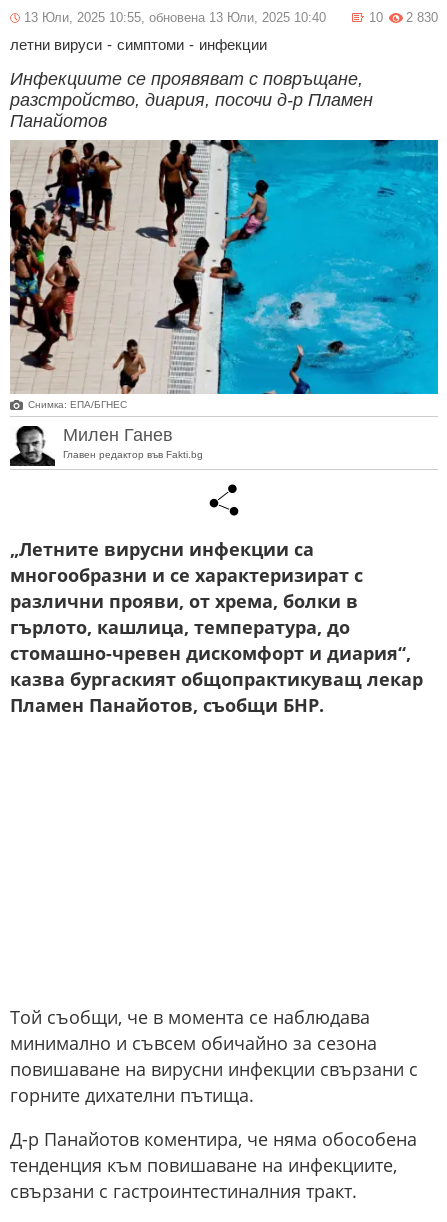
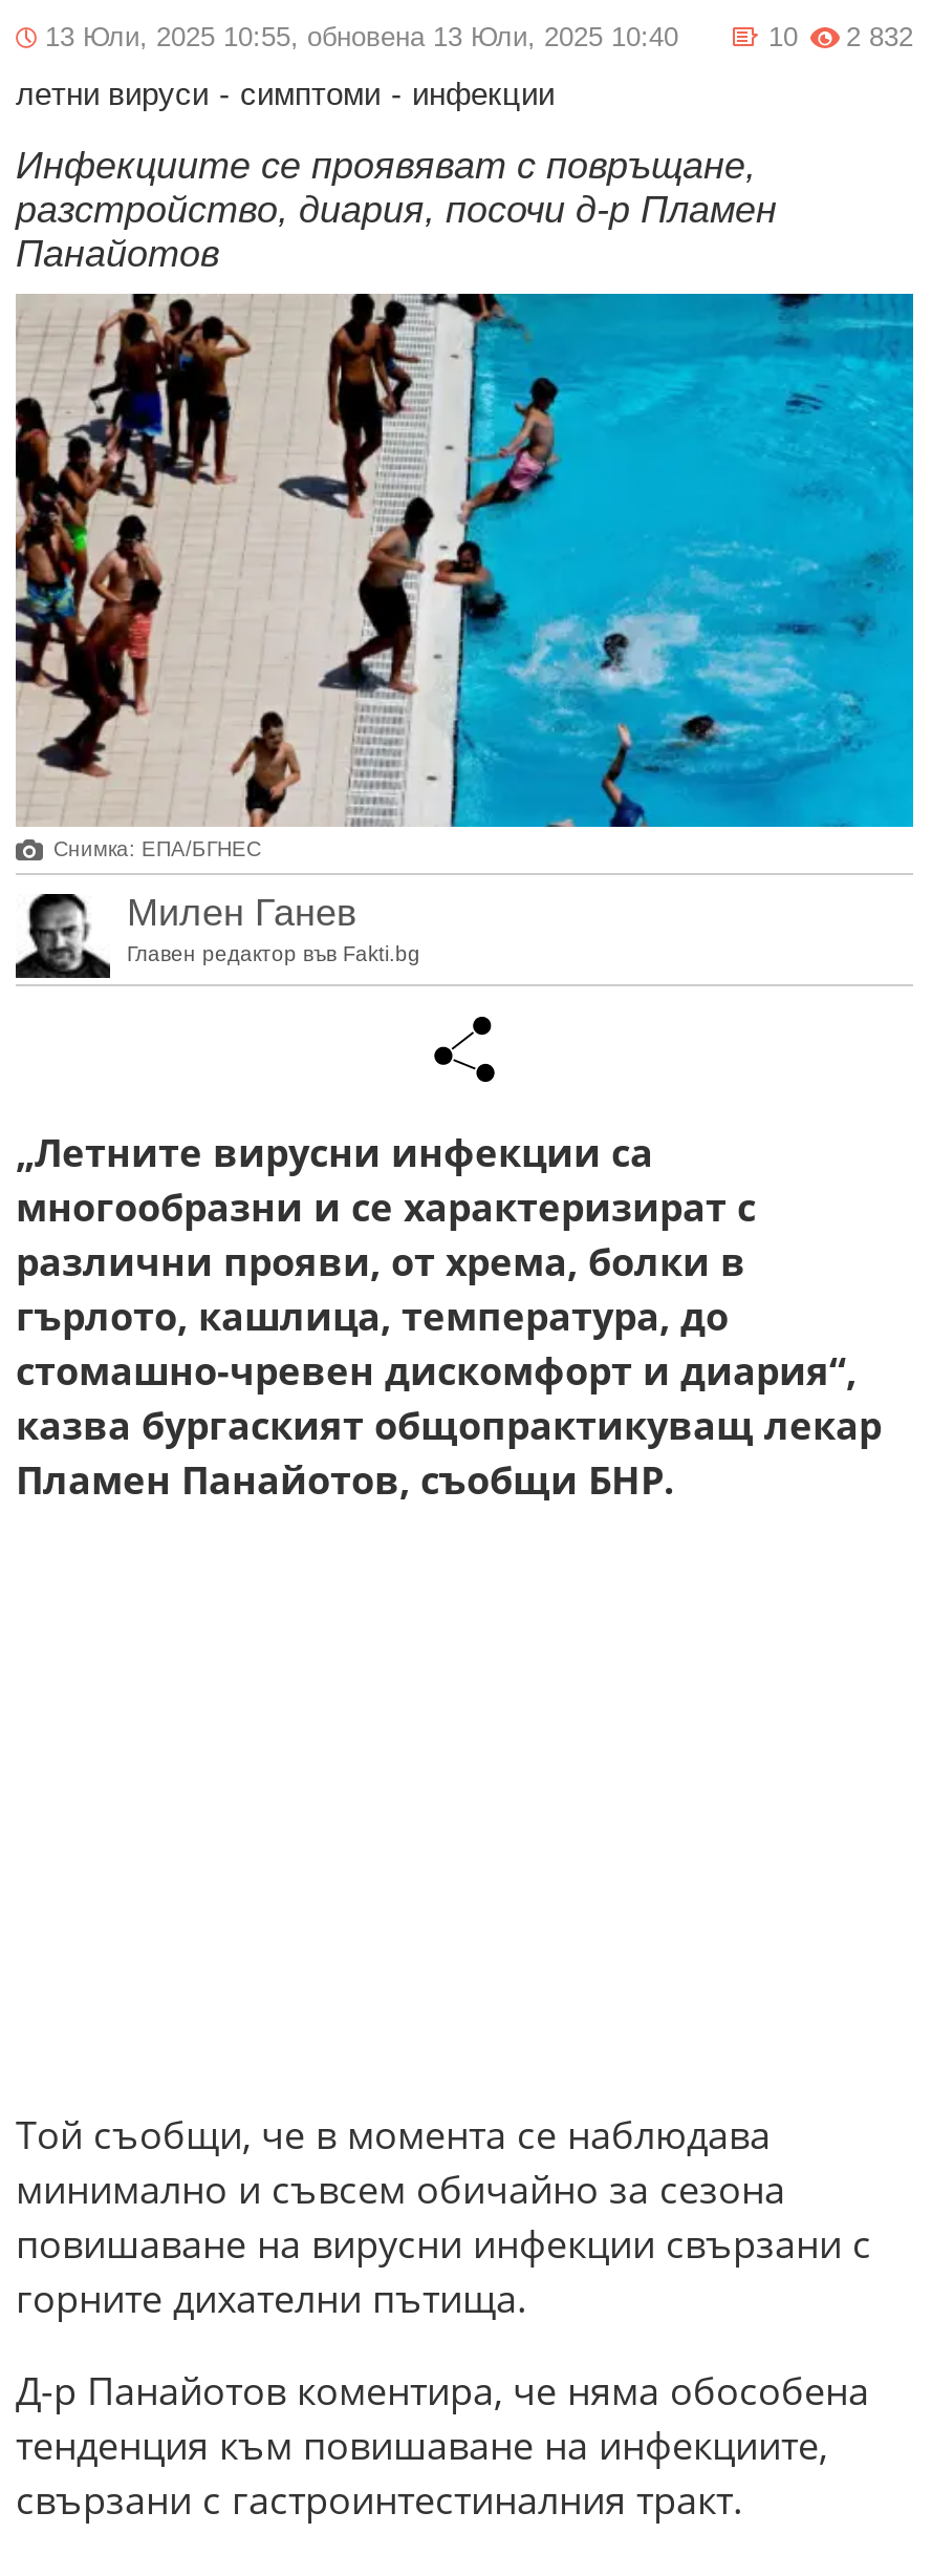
- 10 2 830
+ 10 2 832
